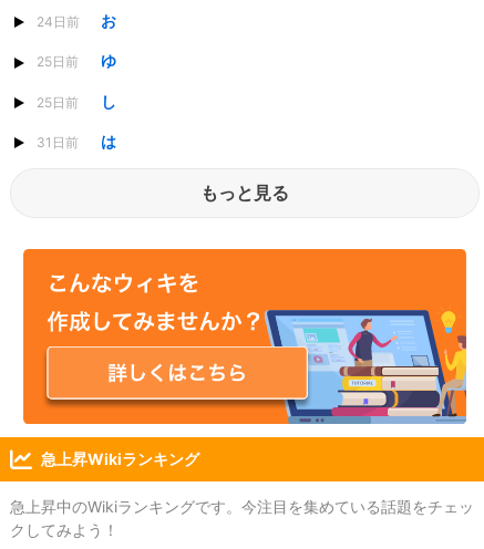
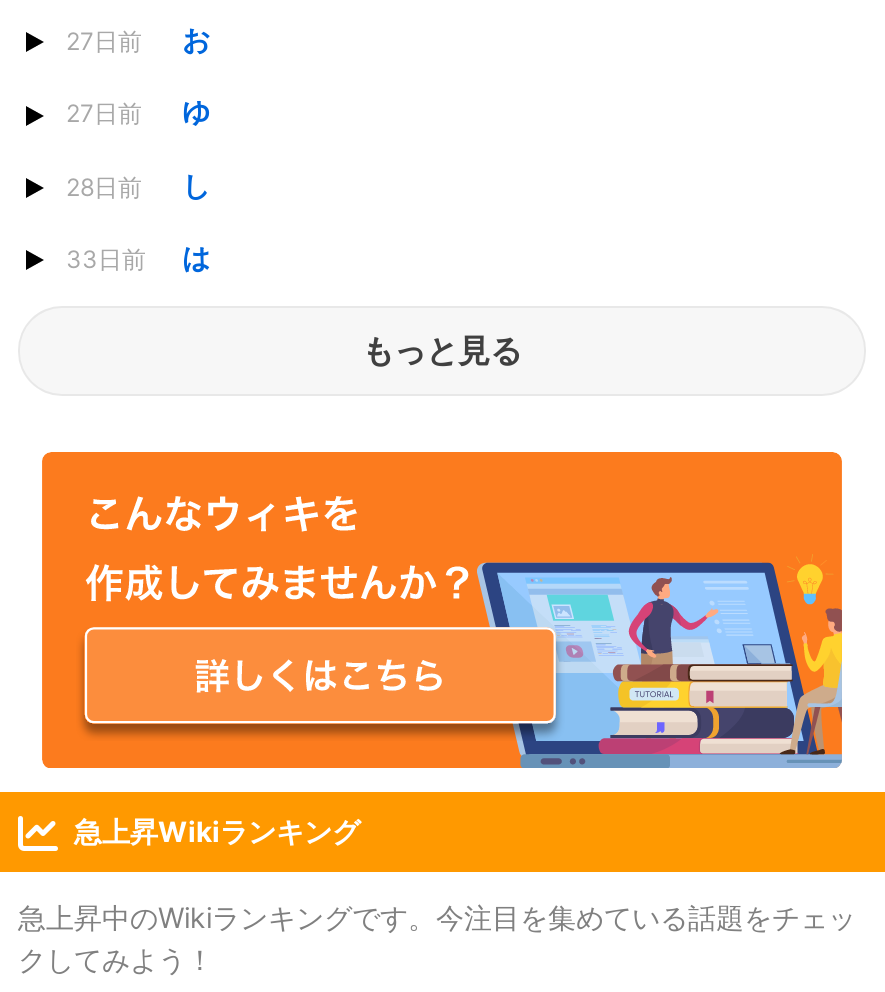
- 24日前 お
+ 27日前 お

- 25日前 ゆ
+ 27日前 ゆ

- 25日前 し
+ 28日前 し

- 31日前 は
+ 33日前 は
